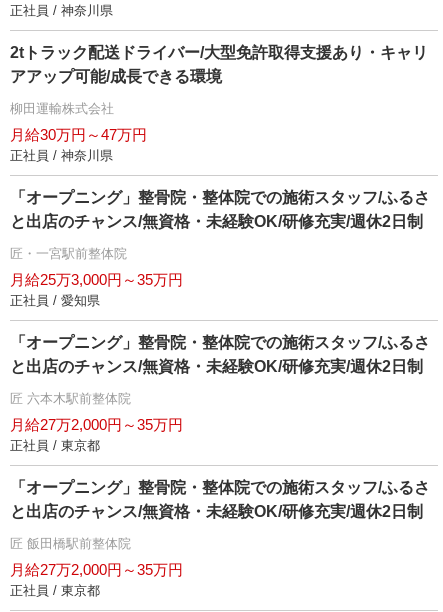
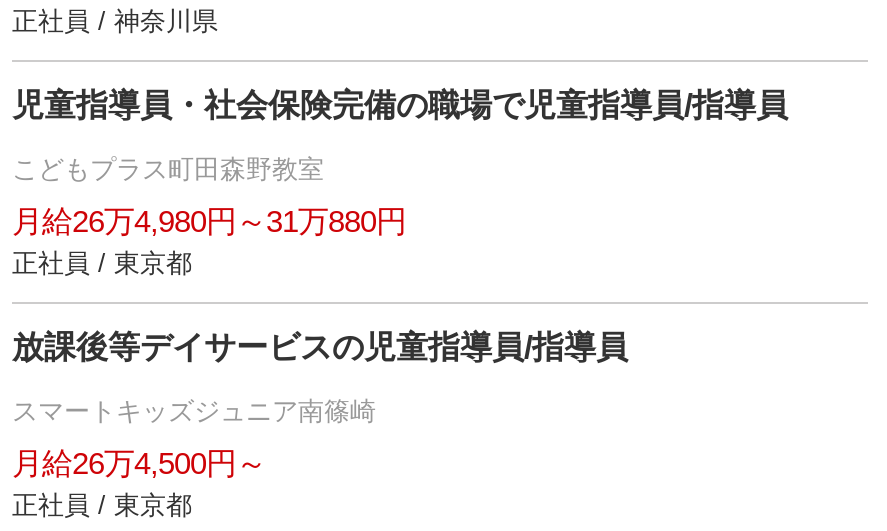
- 2tトラック配送ドライバー/大型免許取得支援あり・キャリ
- アアップ可能/成長できる環境
- 柳田運輸株式会社
- 月給30万円～47万円
- 正社員 / 神奈川県
- 「オープニング」整骨院・整体院での施術スタッフ/ふるさ
- と出店のチャンス/無資格・未経験OK/研修充実/週休2日制
- 匠・一宮駅前整体院
- 月給25万3,000円～35万円
- 正社員 / 愛知県
- 「オープニング」整骨院・整体院での施術スタッフ/ふるさ
- と出店のチャンス/無資格・未経験OK/研修充実/週休2日制
- 匠 六本木駅前整体院
- 月給27万2,000円～35万円
+ 児童指導員・社会保険完備の職場で児童指導員/指導員
+ こどもプラス町田森野教室
+ 月給26万4,980円～31万880円

- 「オープニング」整骨院・整体院での施術スタッフ/ふるさ
- と出店のチャンス/無資格・未経験OK/研修充実/週休2日制
+ 放課後等デイサービスの児童指導員/指導員

- 匠 飯田橋駅前整体院
+ スマートキッズジュニア南篠崎

- 月給27万2,000円～35万円
+ 月給26万4,500円～
